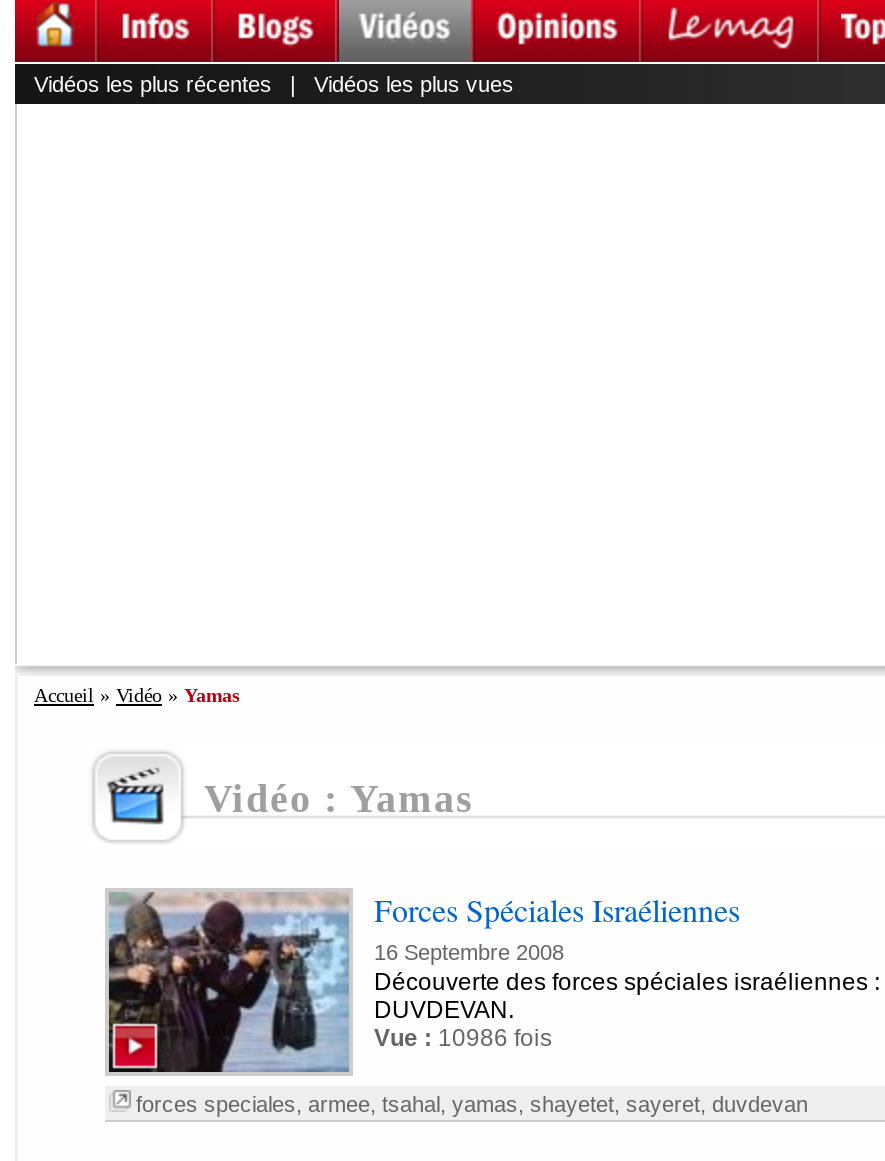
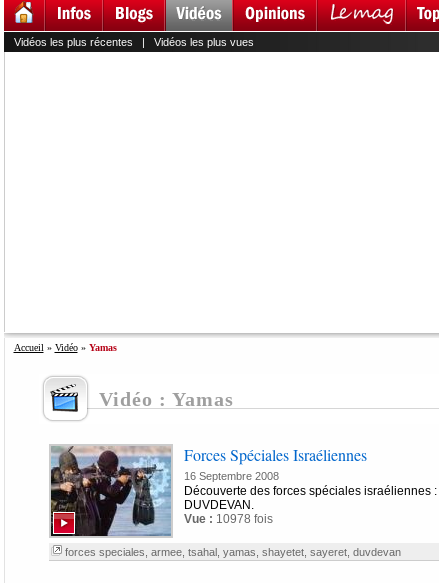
- Vue : 10986 fois
+ Vue : 10978 fois
